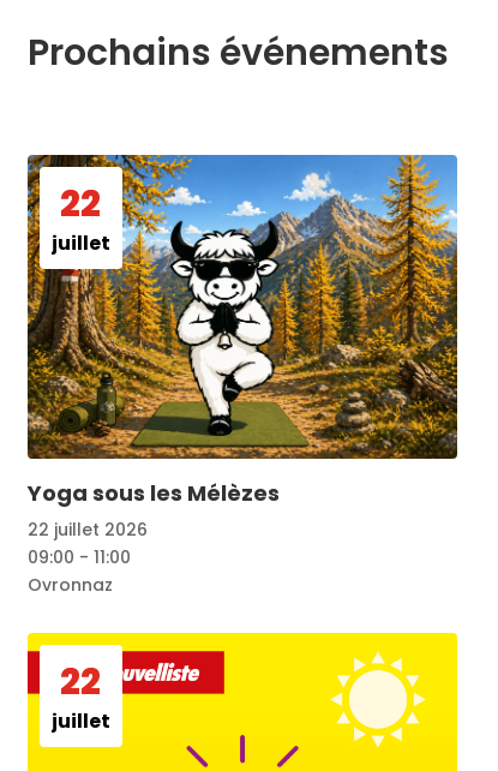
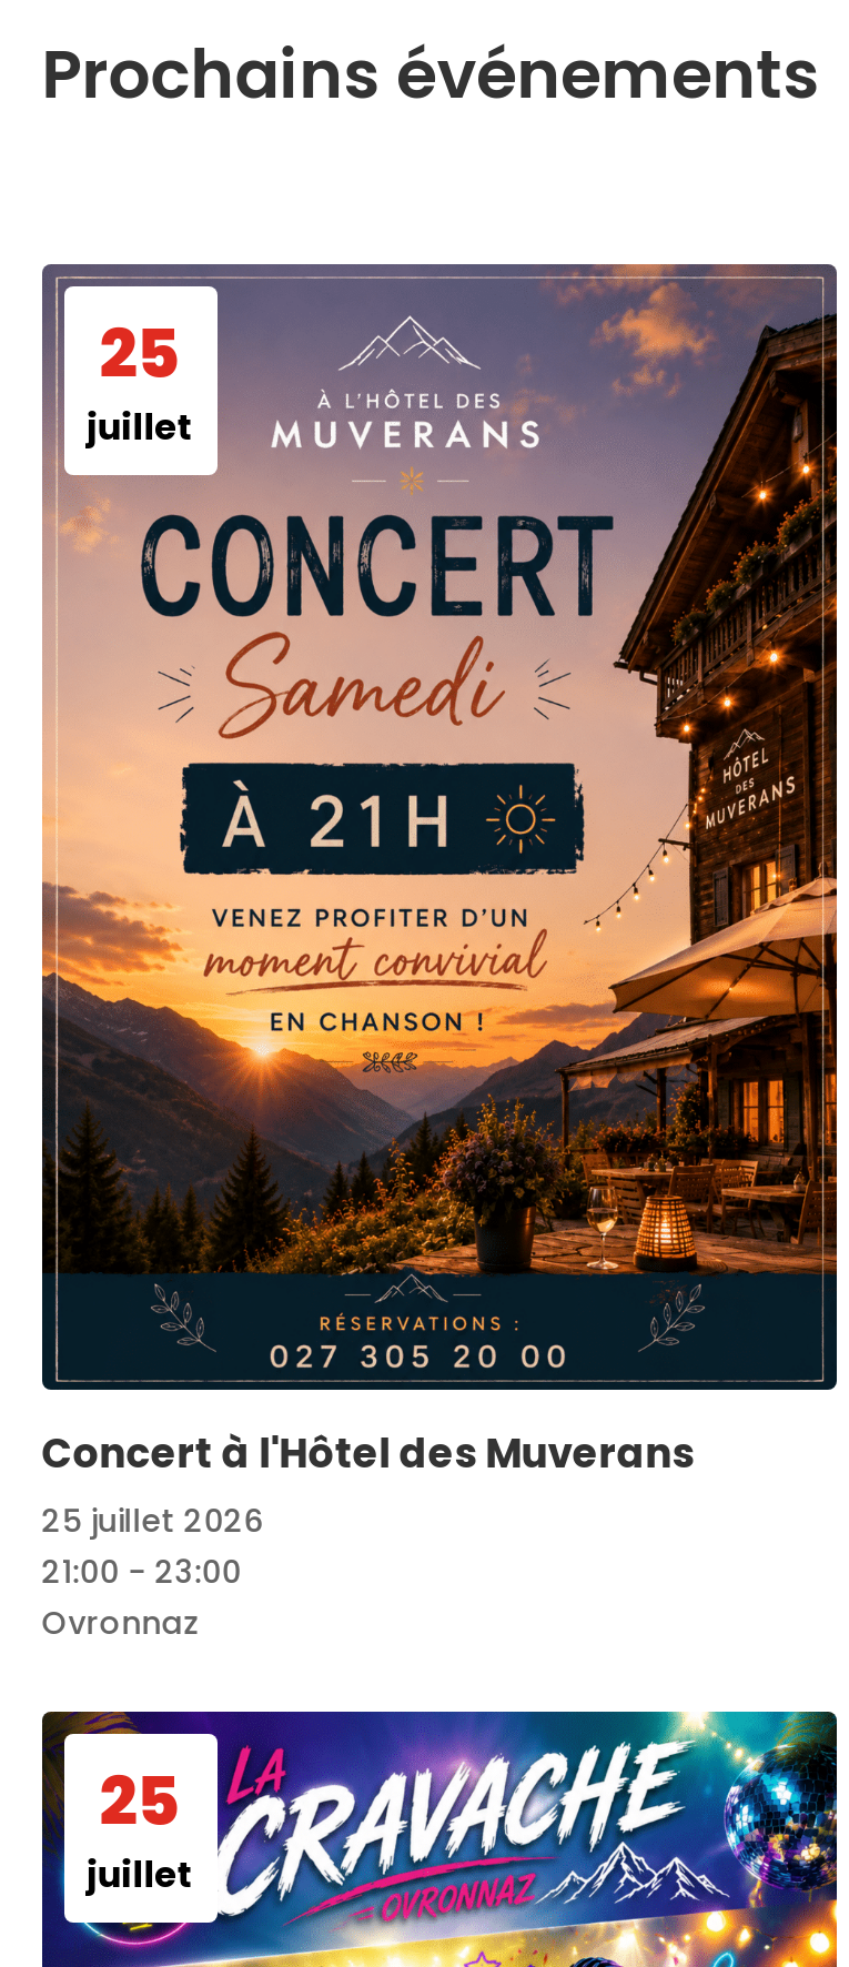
- [image]
- 22
+ [image]
+ 25

- Yoga sous les Mélèzes
- 22 juillet 2026
- 09:00 - 11:00
+ Concert à l'Hôtel des Muverans
+ 25 juillet 2026
+ 21:00 - 23:00

- 22
+ 25
